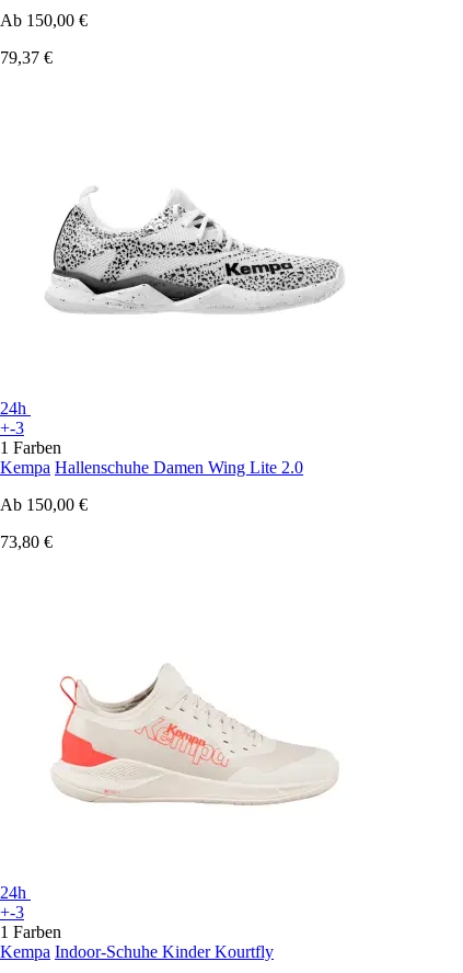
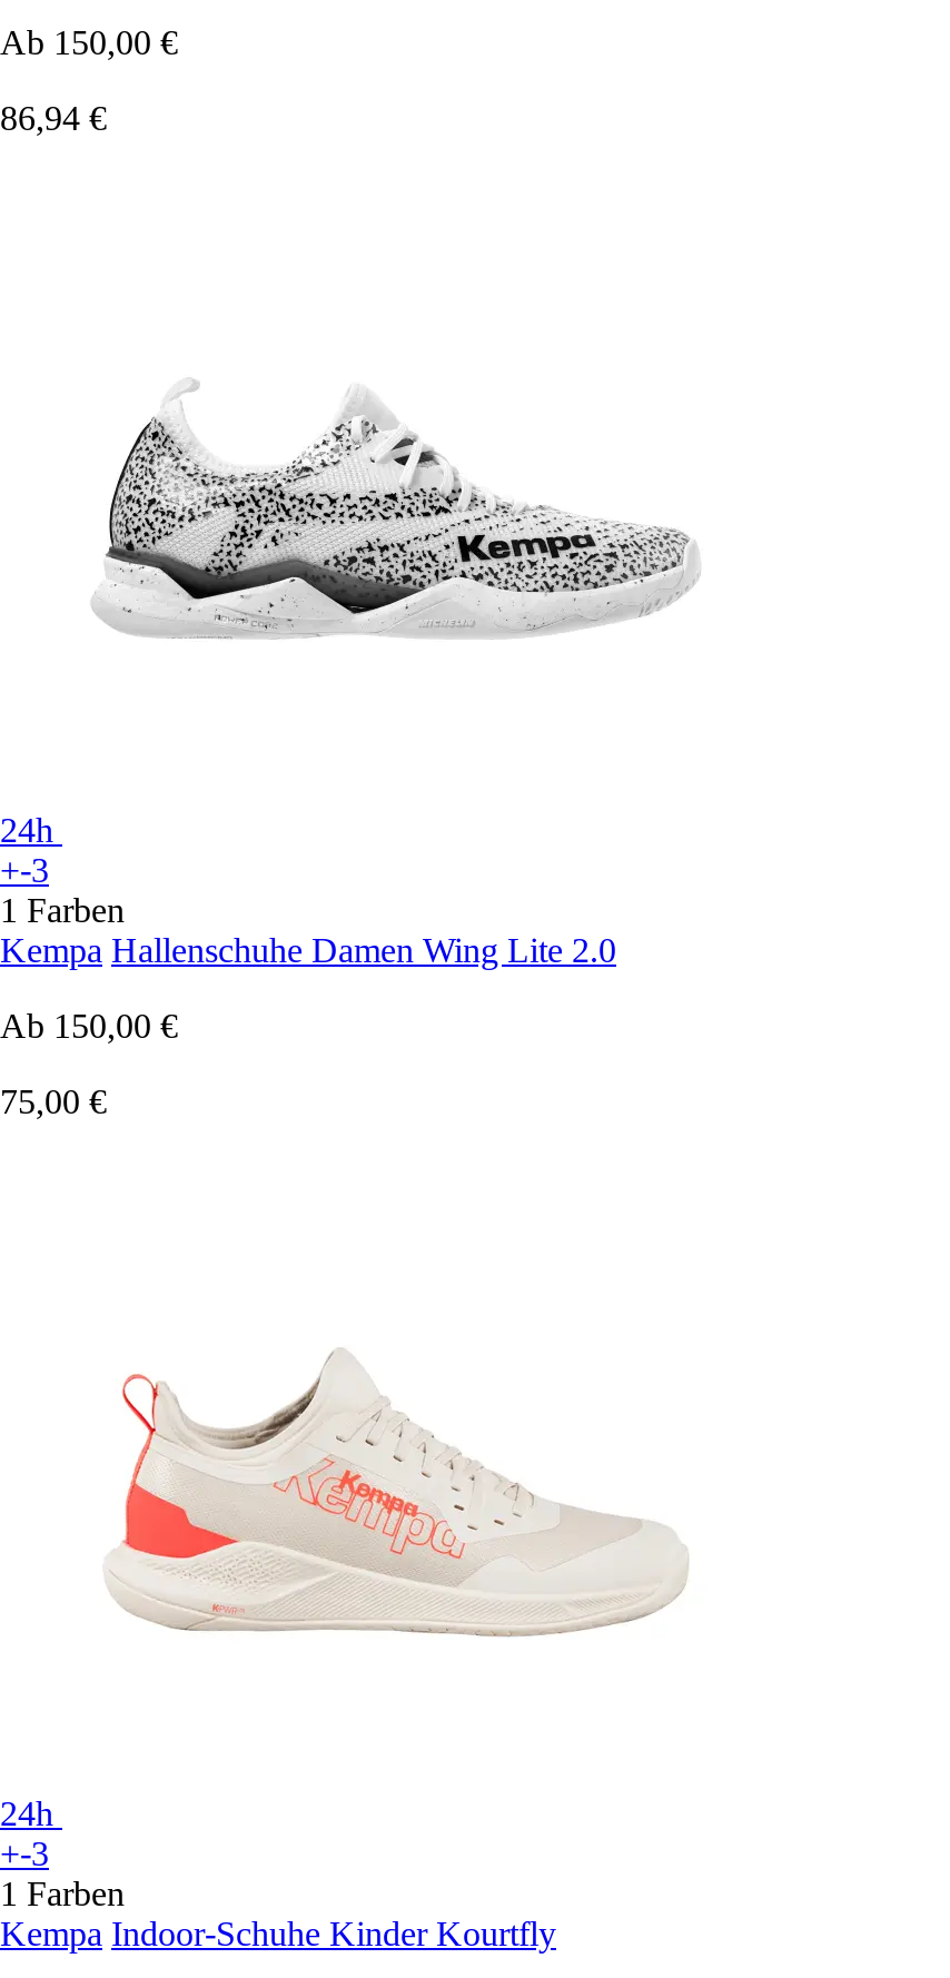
- 79,37 €
+ 86,94 €

- 73,80 €
+ 75,00 €
